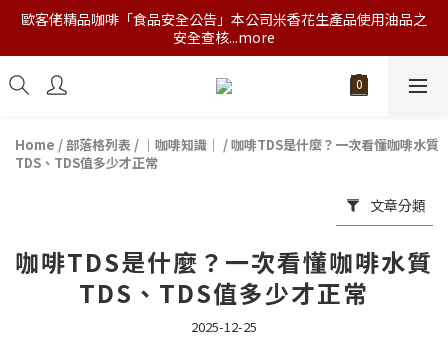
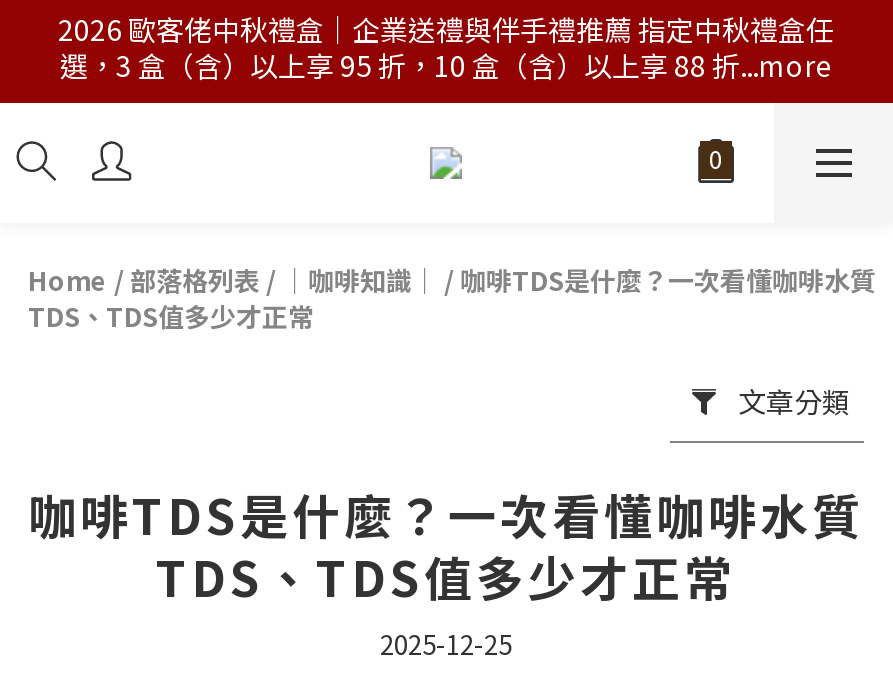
- 歐客佬精品咖啡「食品安全公告」本公司米香花生產品使用油品之
- 安全查核...more
+ 2026 歐客佬中秋禮盒｜企業送禮與伴手禮推薦 指定中秋禮盒任
+ 選，3 盒（含）以上享 95 折，10 盒（含）以上享 88 折...more
